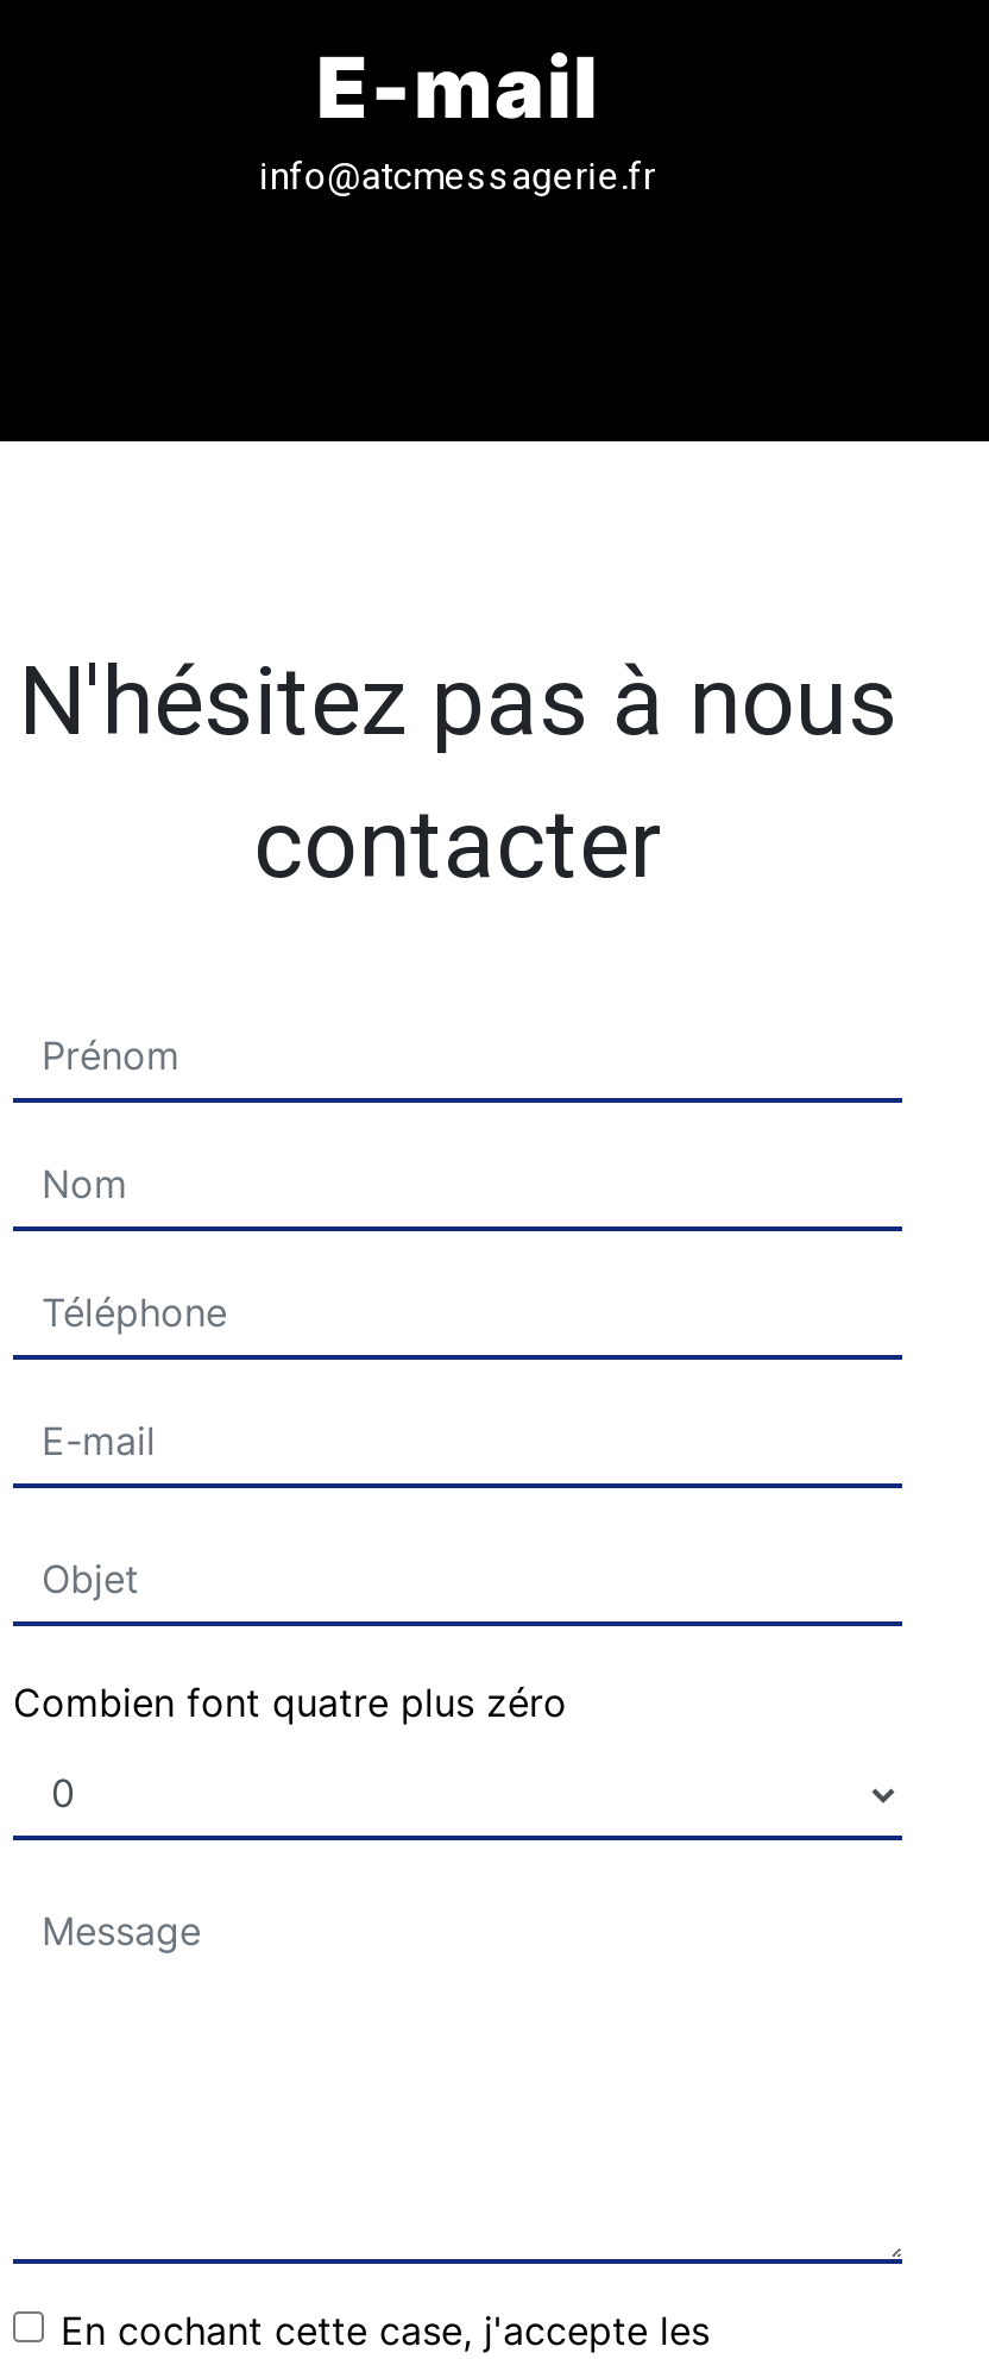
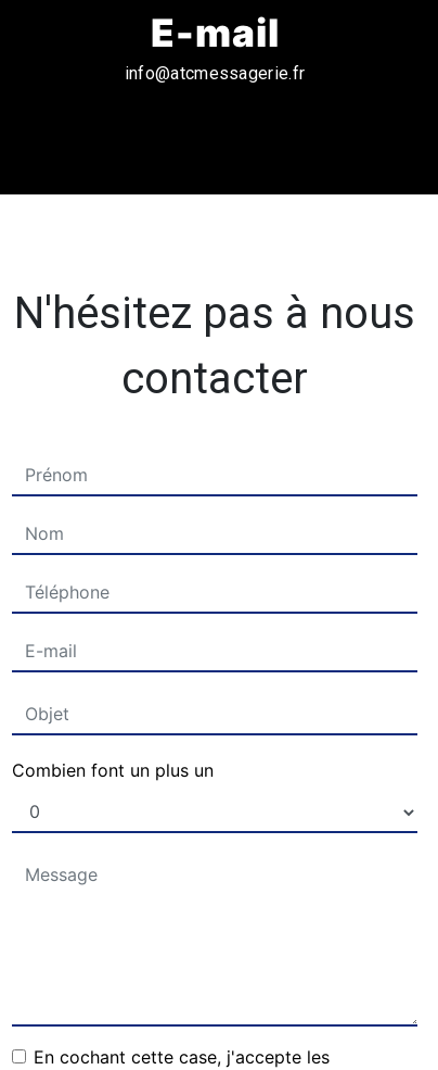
- Combien font quatre plus zéro
+ Combien font un plus un
